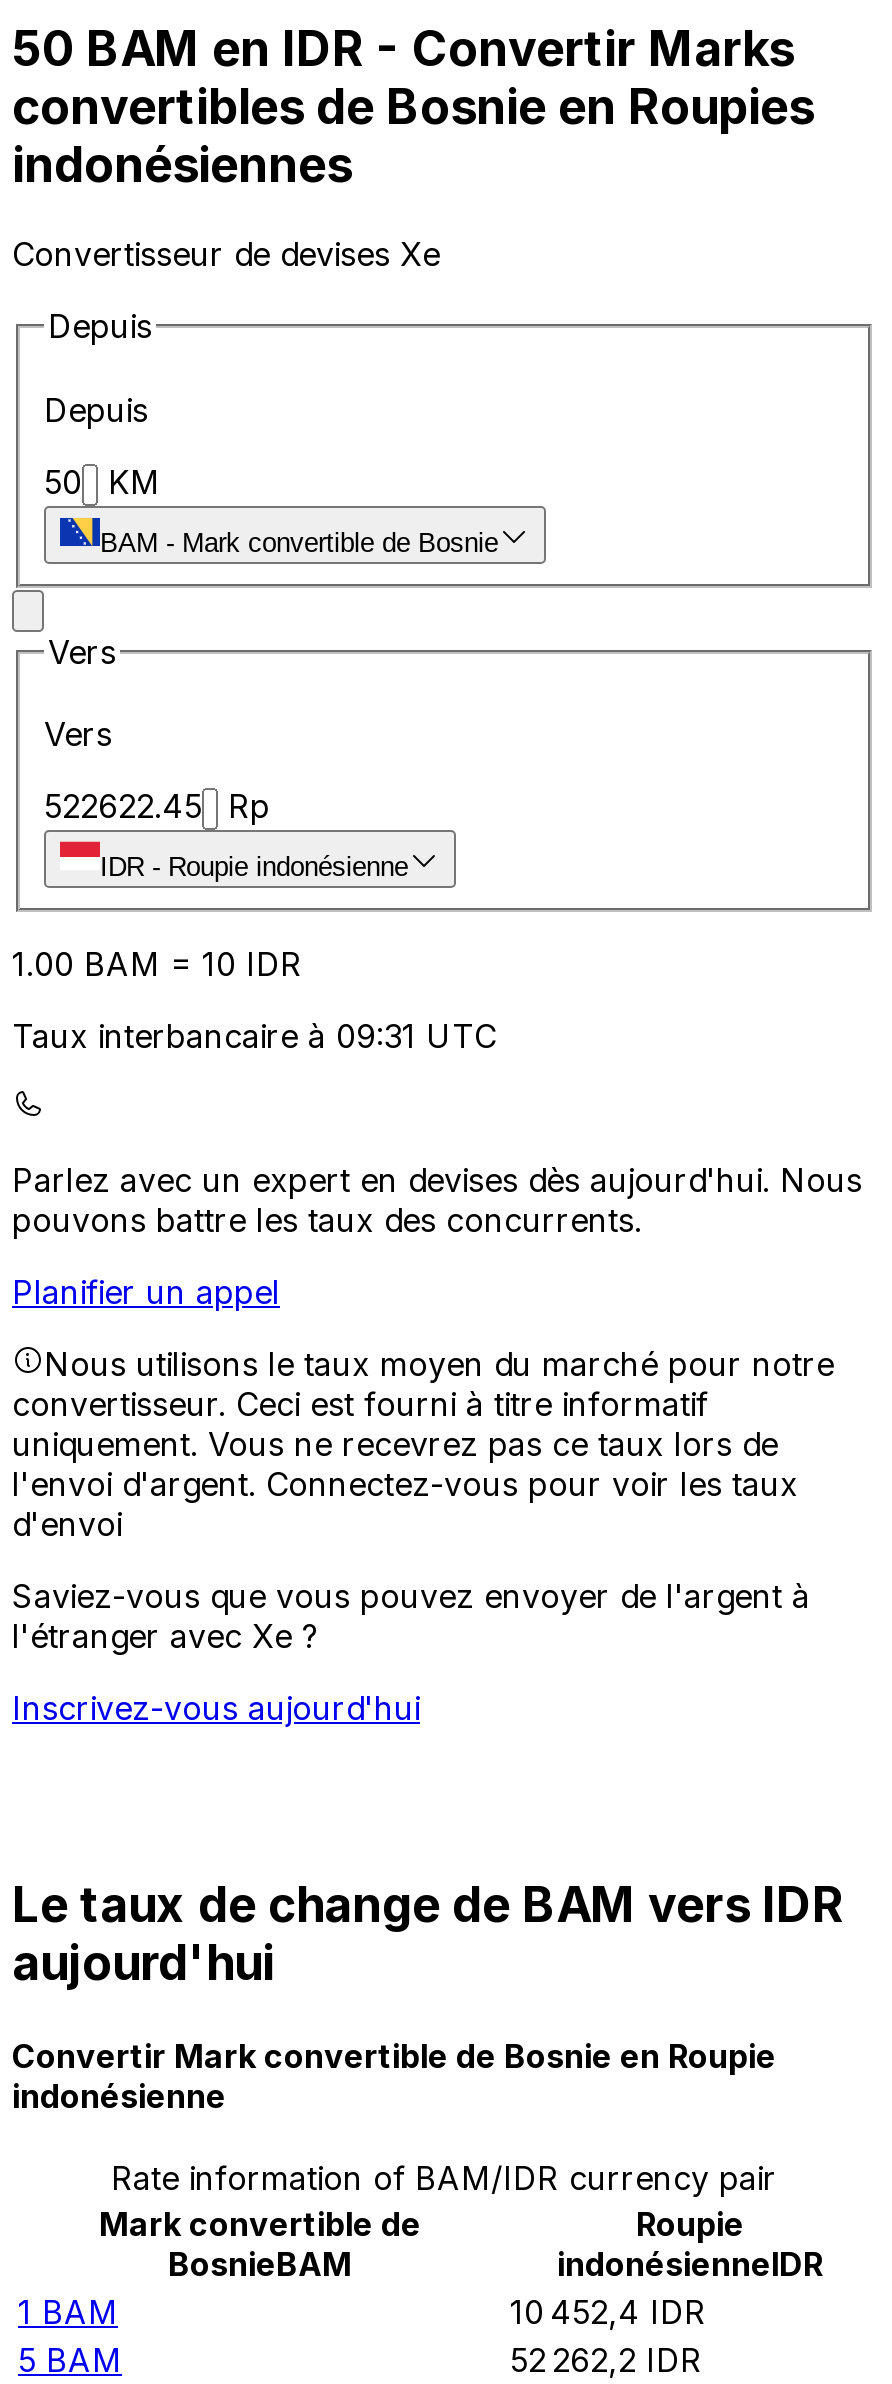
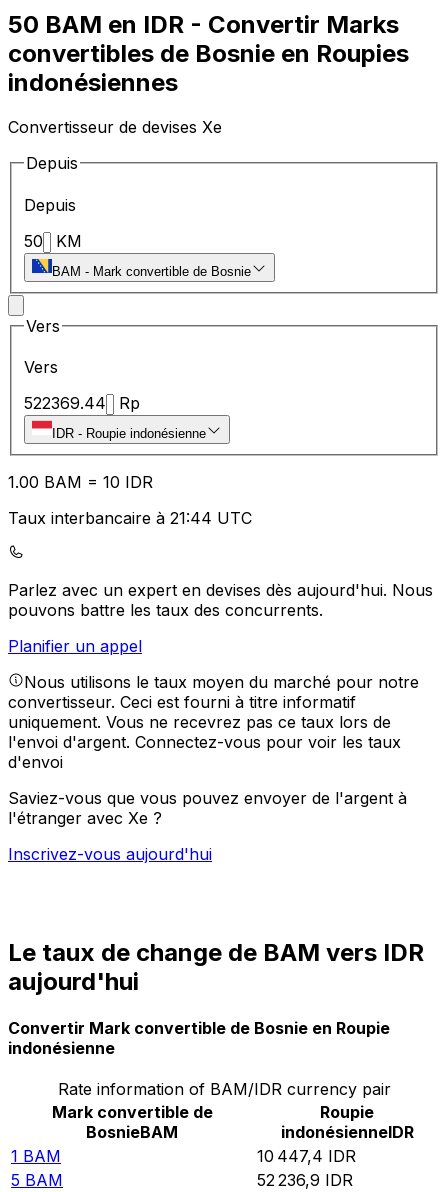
- 522622.45 Rp
+ 522369.44 Rp

- Taux interbancaire à 09:31 UTC
+ Taux interbancaire à 21:44 UTC

- 10 452,4 IDR
+ 10 447,4 IDR

- 52 262,2 IDR
+ 52 236,9 IDR
